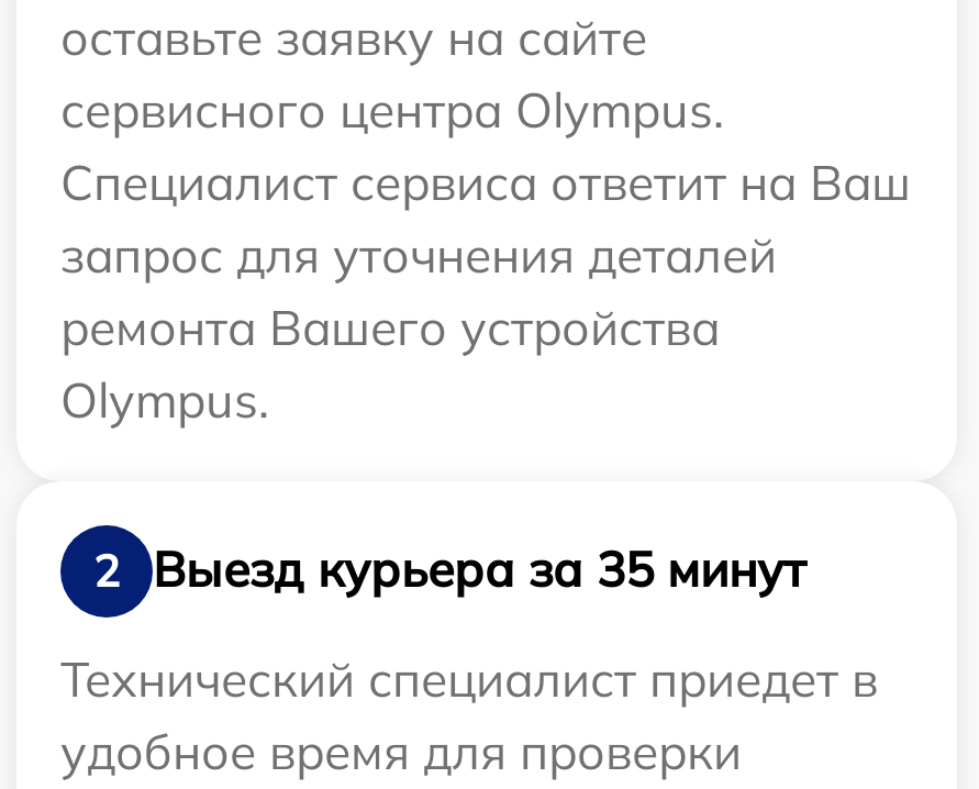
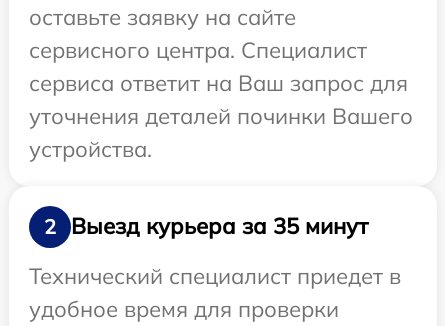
- сервисного центра Olympus.
- Специалист сервиса ответит на Ваш
- запрос для уточнения деталей
- ремонта Вашего устройства
- Olympus.
+ сервисного центра. Специалист
+ сервиса ответит на Ваш запрос для
+ уточнения деталей починки Вашего
+ устройства.
